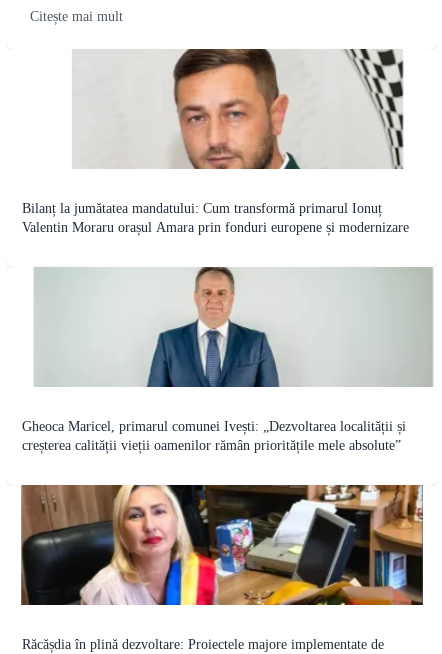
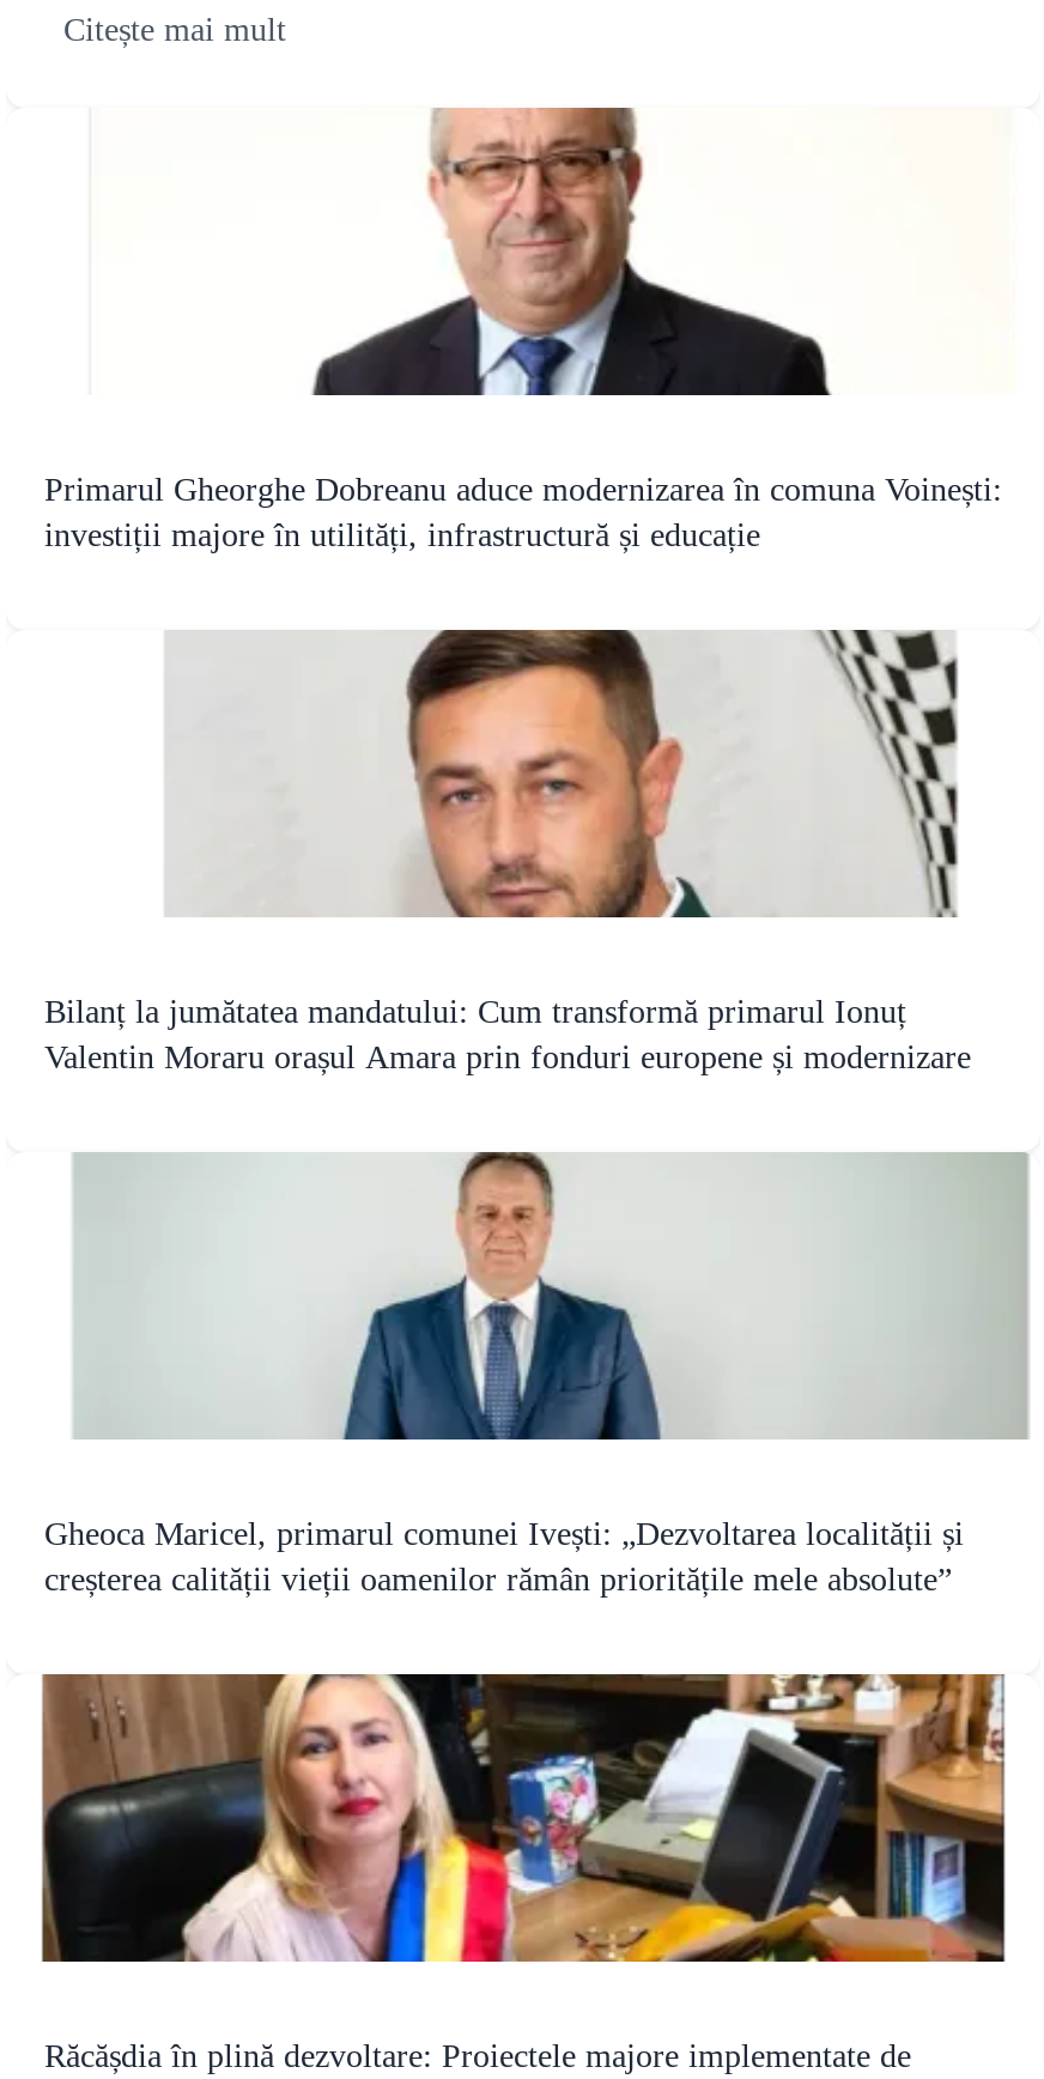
+ [image]
+ Primarul Gheorghe Dobreanu aduce modernizarea în comuna Voinești:
+ investiții majore în utilități, infrastructură și educație
